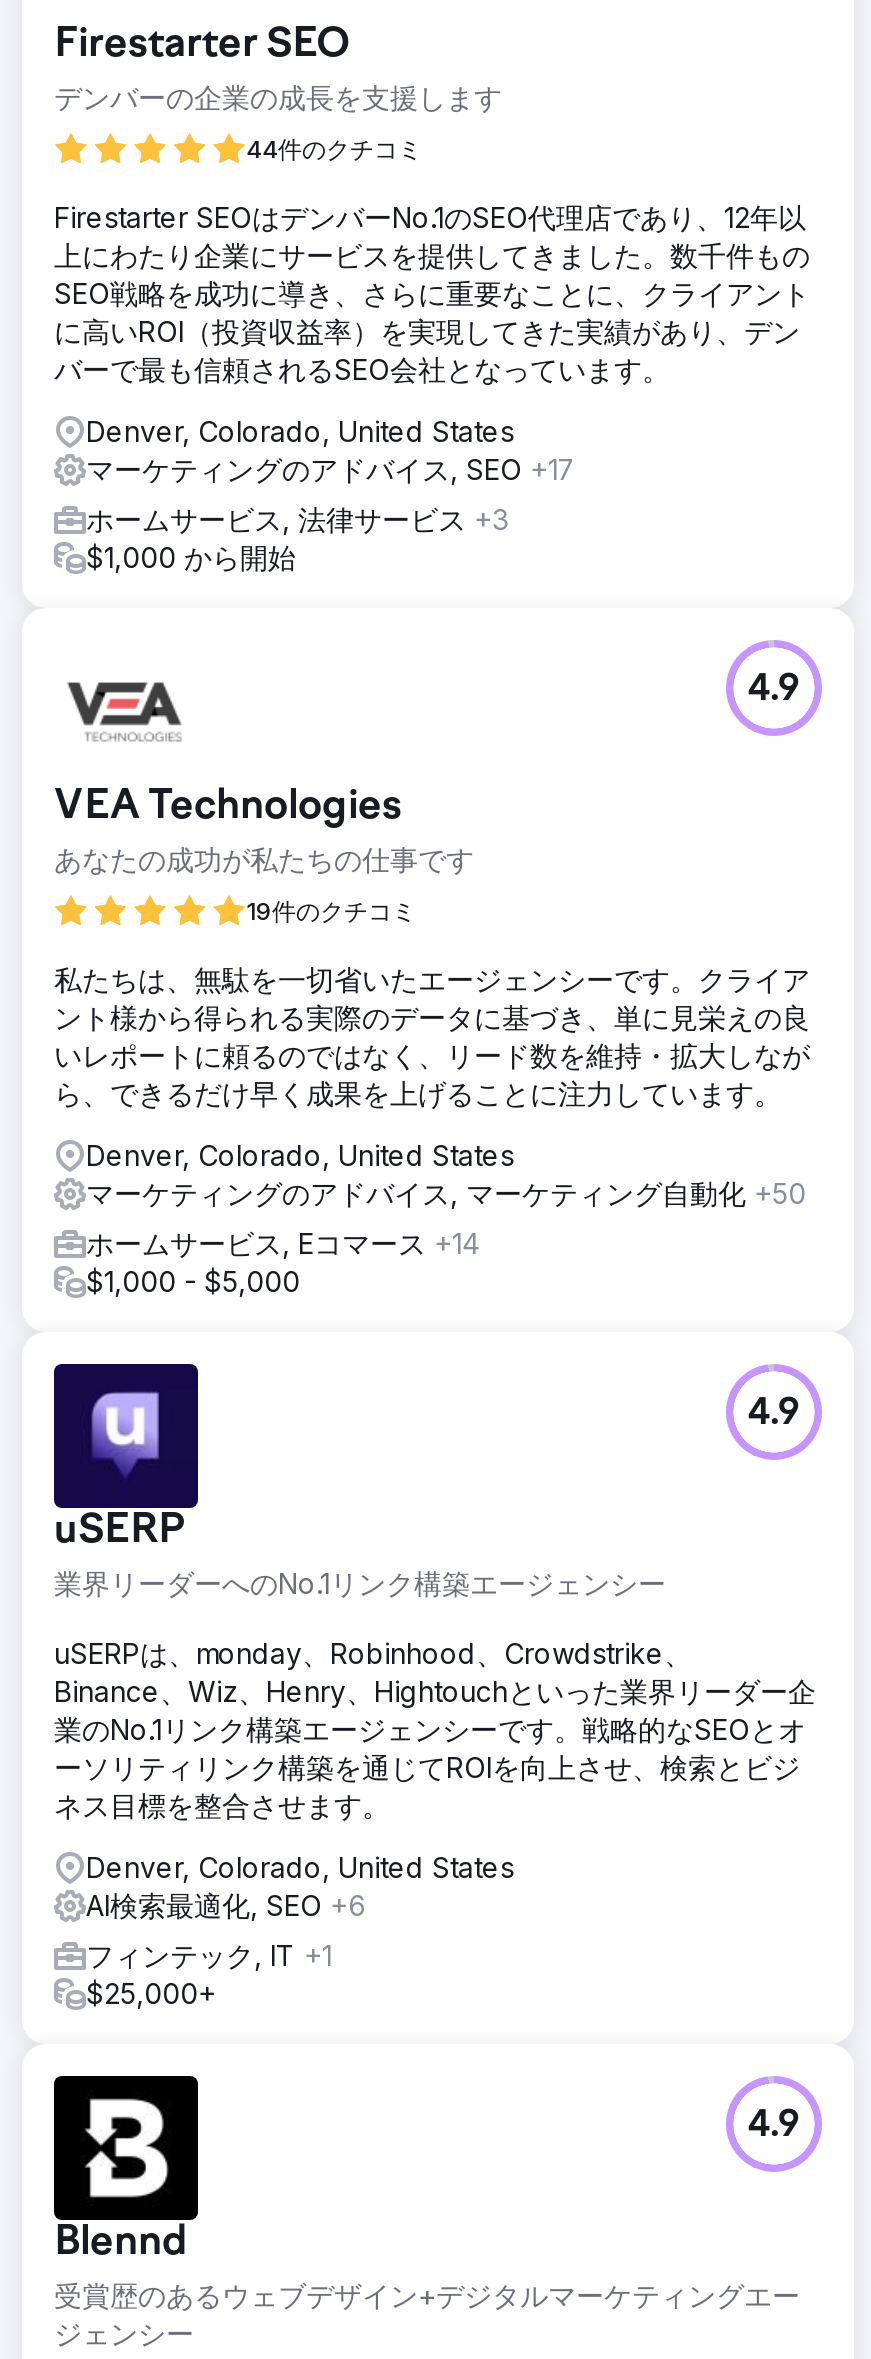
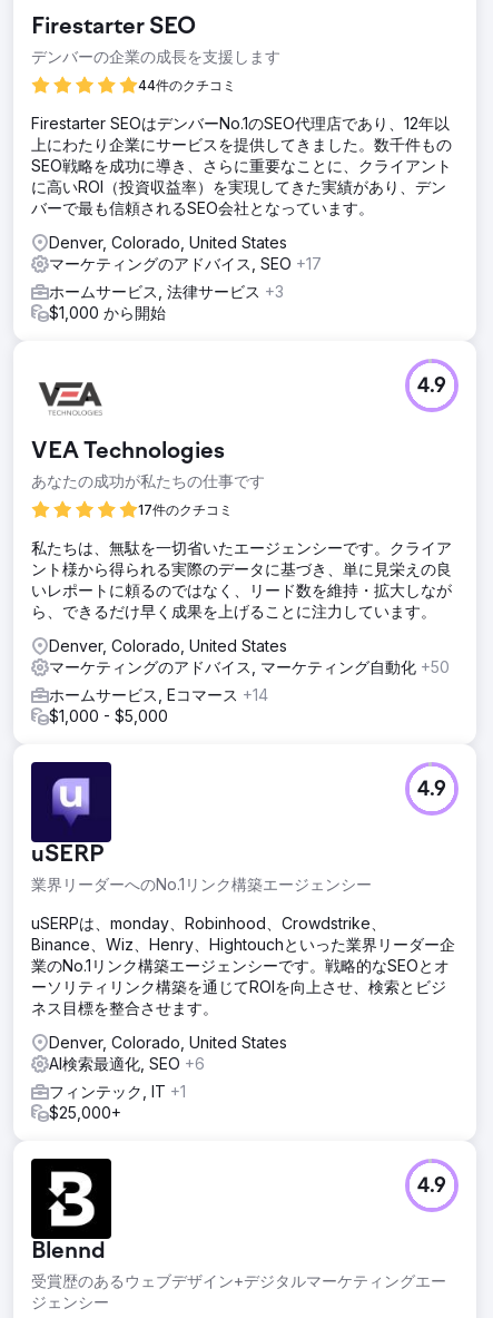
- 19件のクチコミ
+ 17件のクチコミ
